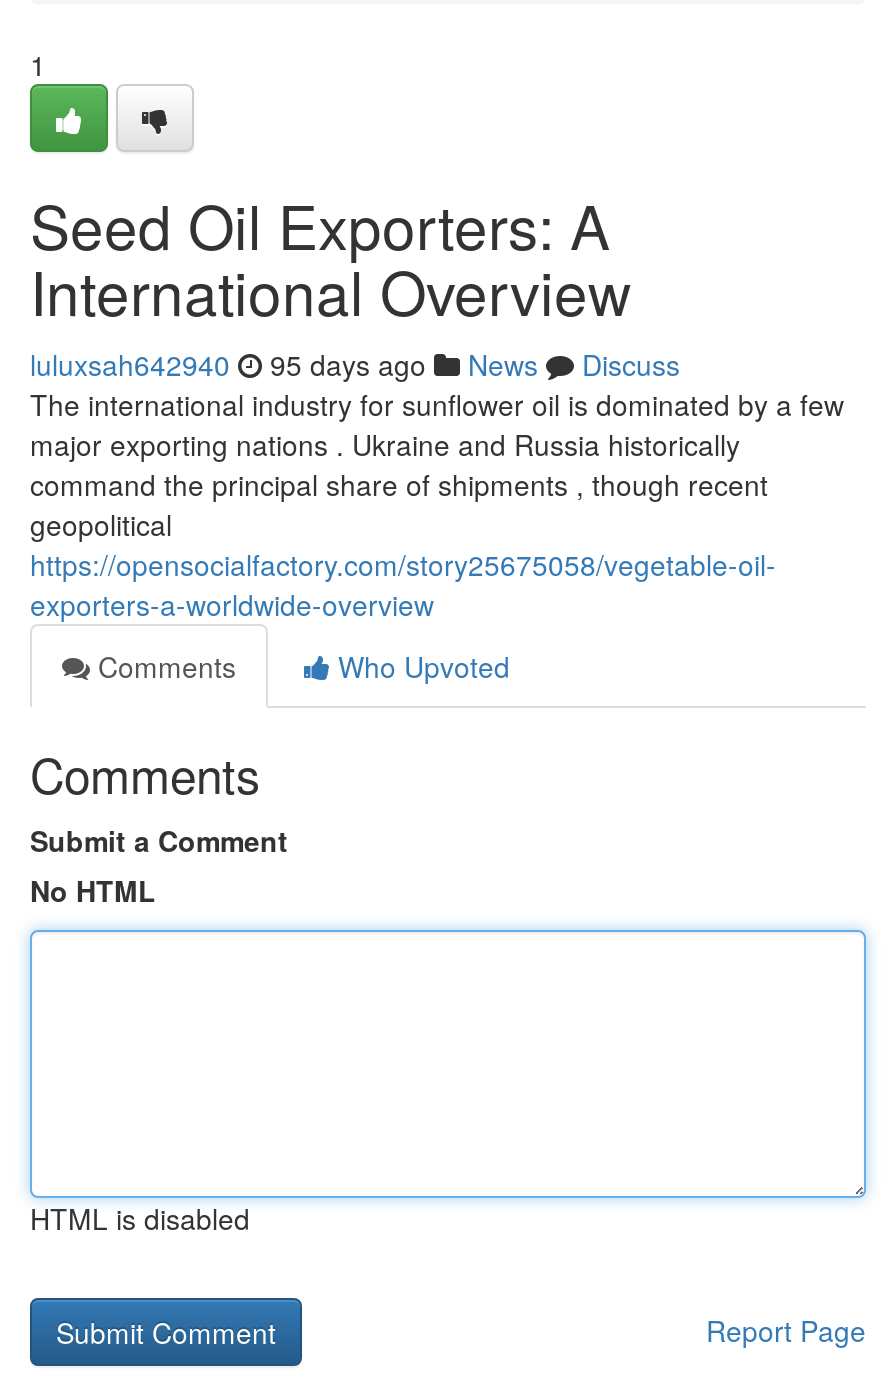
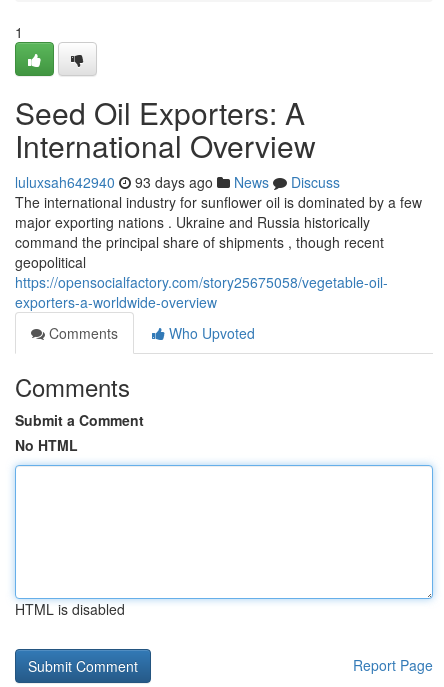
- luluxsah642940 95 days ago News Discuss
+ luluxsah642940 93 days ago News Discuss
